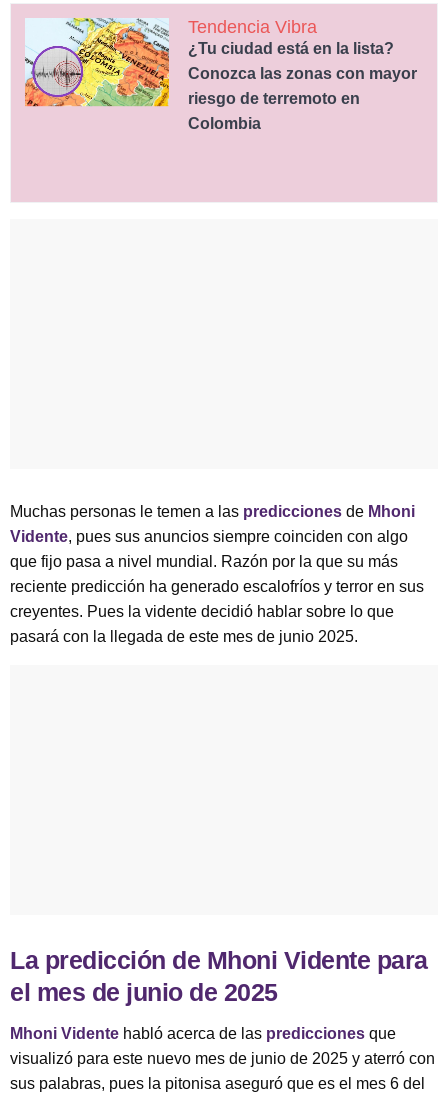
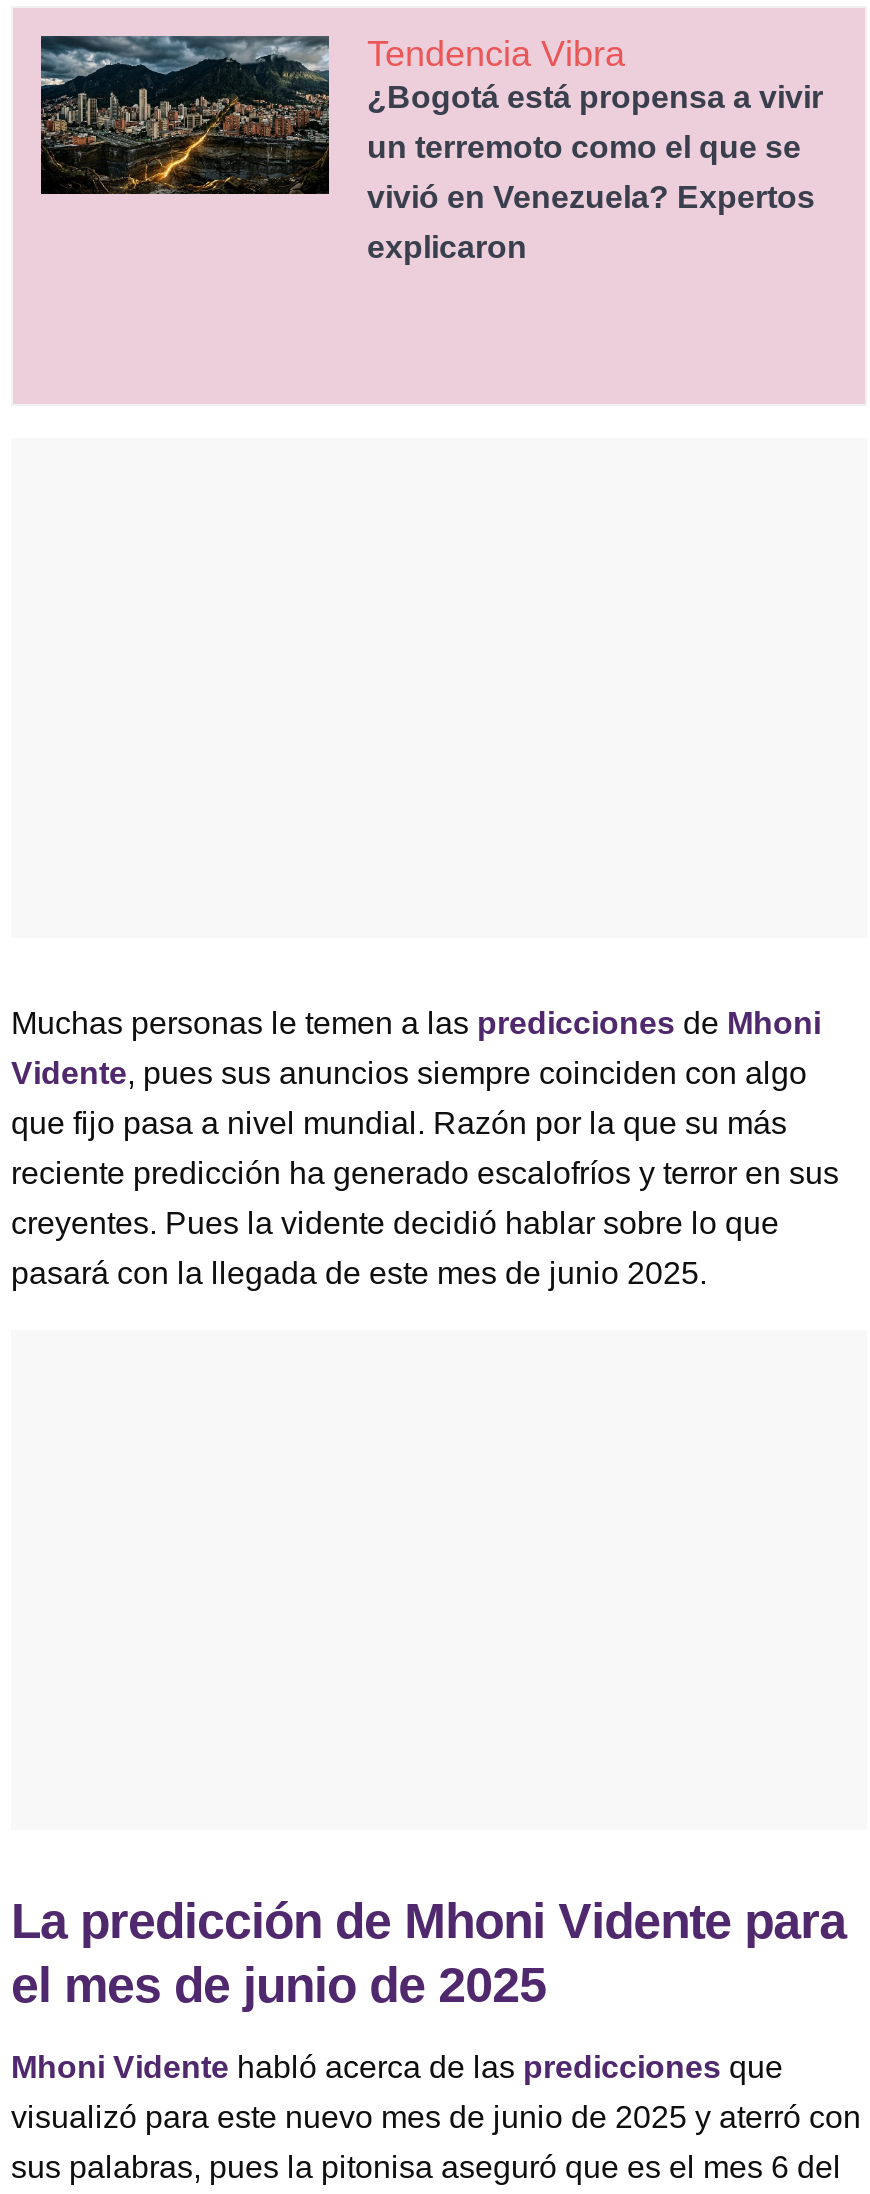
- [image]
- ¿Tu ciudad está en la lista?
+ [image]
+ ¿Bogotá está propensa a vivir

- Conozca las zonas con mayor
+ un terremoto como el que se

- riesgo de terremoto en
+ vivió en Venezuela? Expertos

- Colombia
+ explicaron
